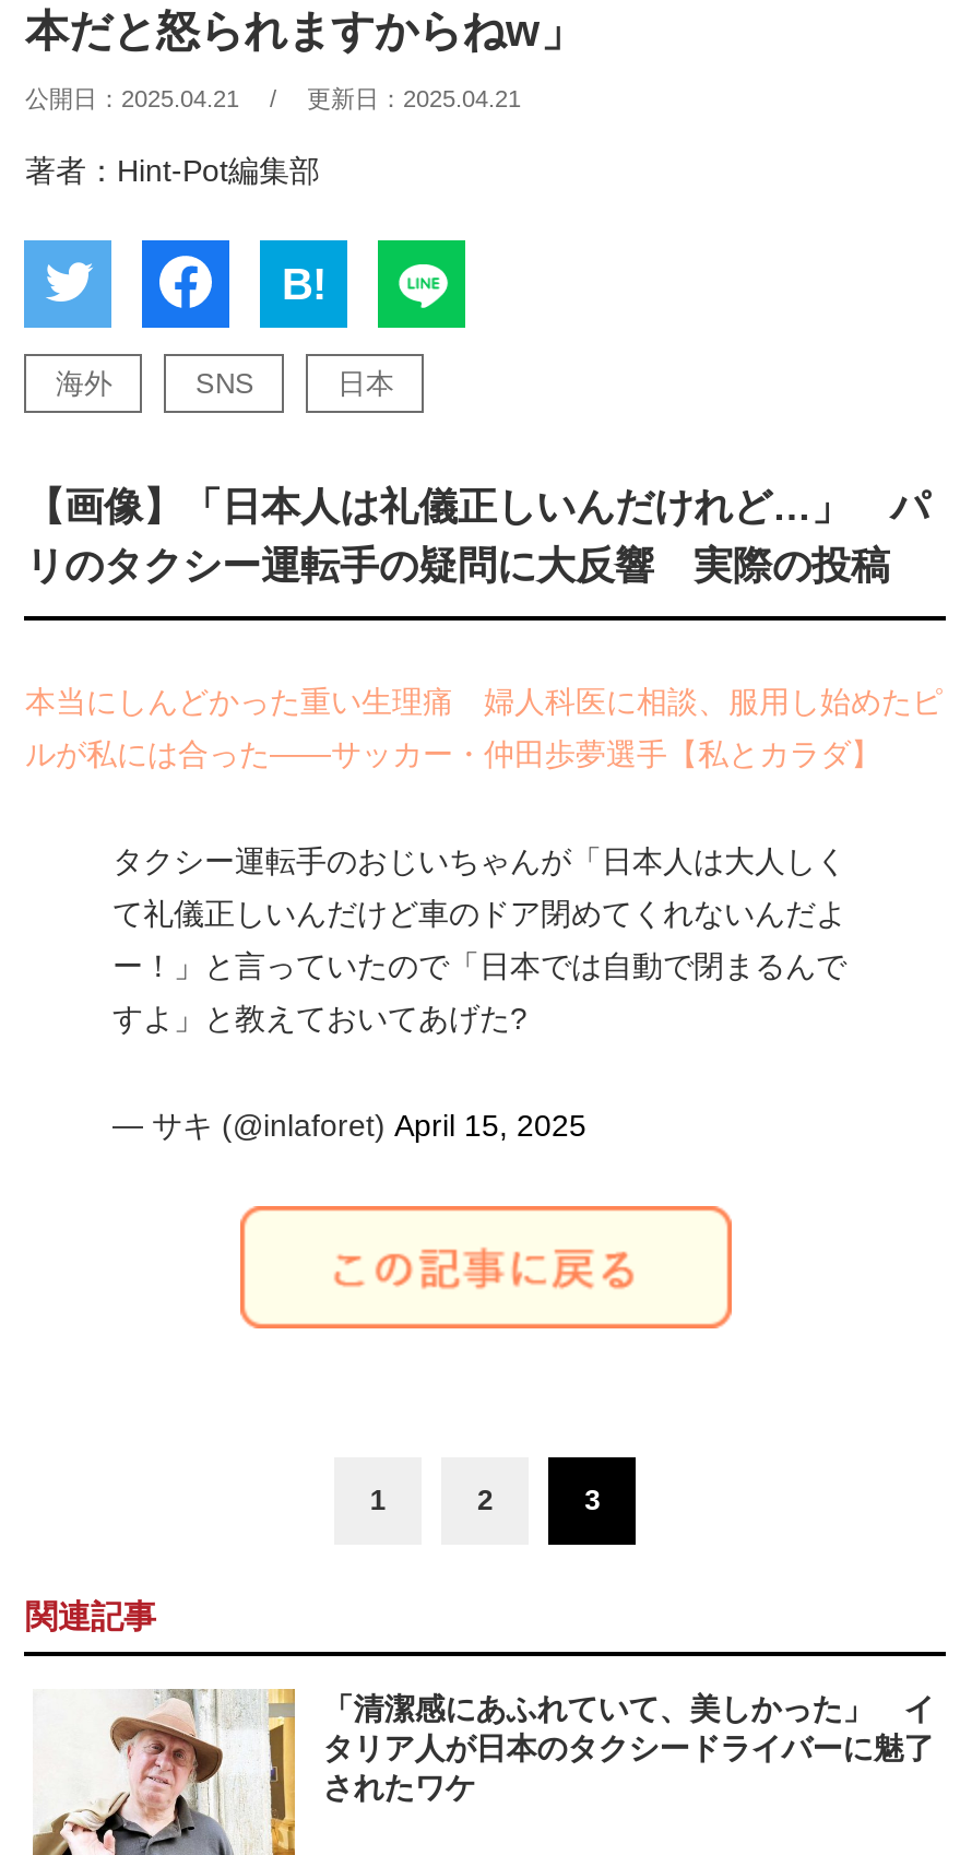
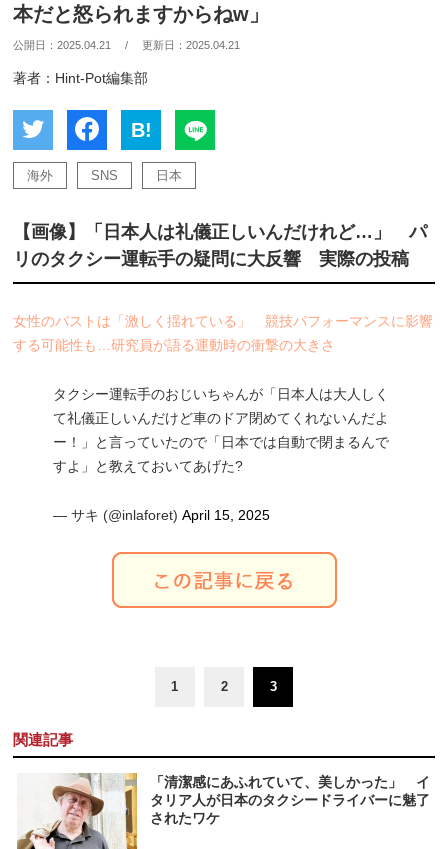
- 本当にしんどかった重い生理痛 婦人科医に相談、服用し始めたピ
+ 女性のバストは「激しく揺れている」 競技パフォーマンスに影響

- ルが私には合った――サッカー・仲田歩夢選手【私とカラダ】
+ する可能性も…研究員が語る運動時の衝撃の大きさ
